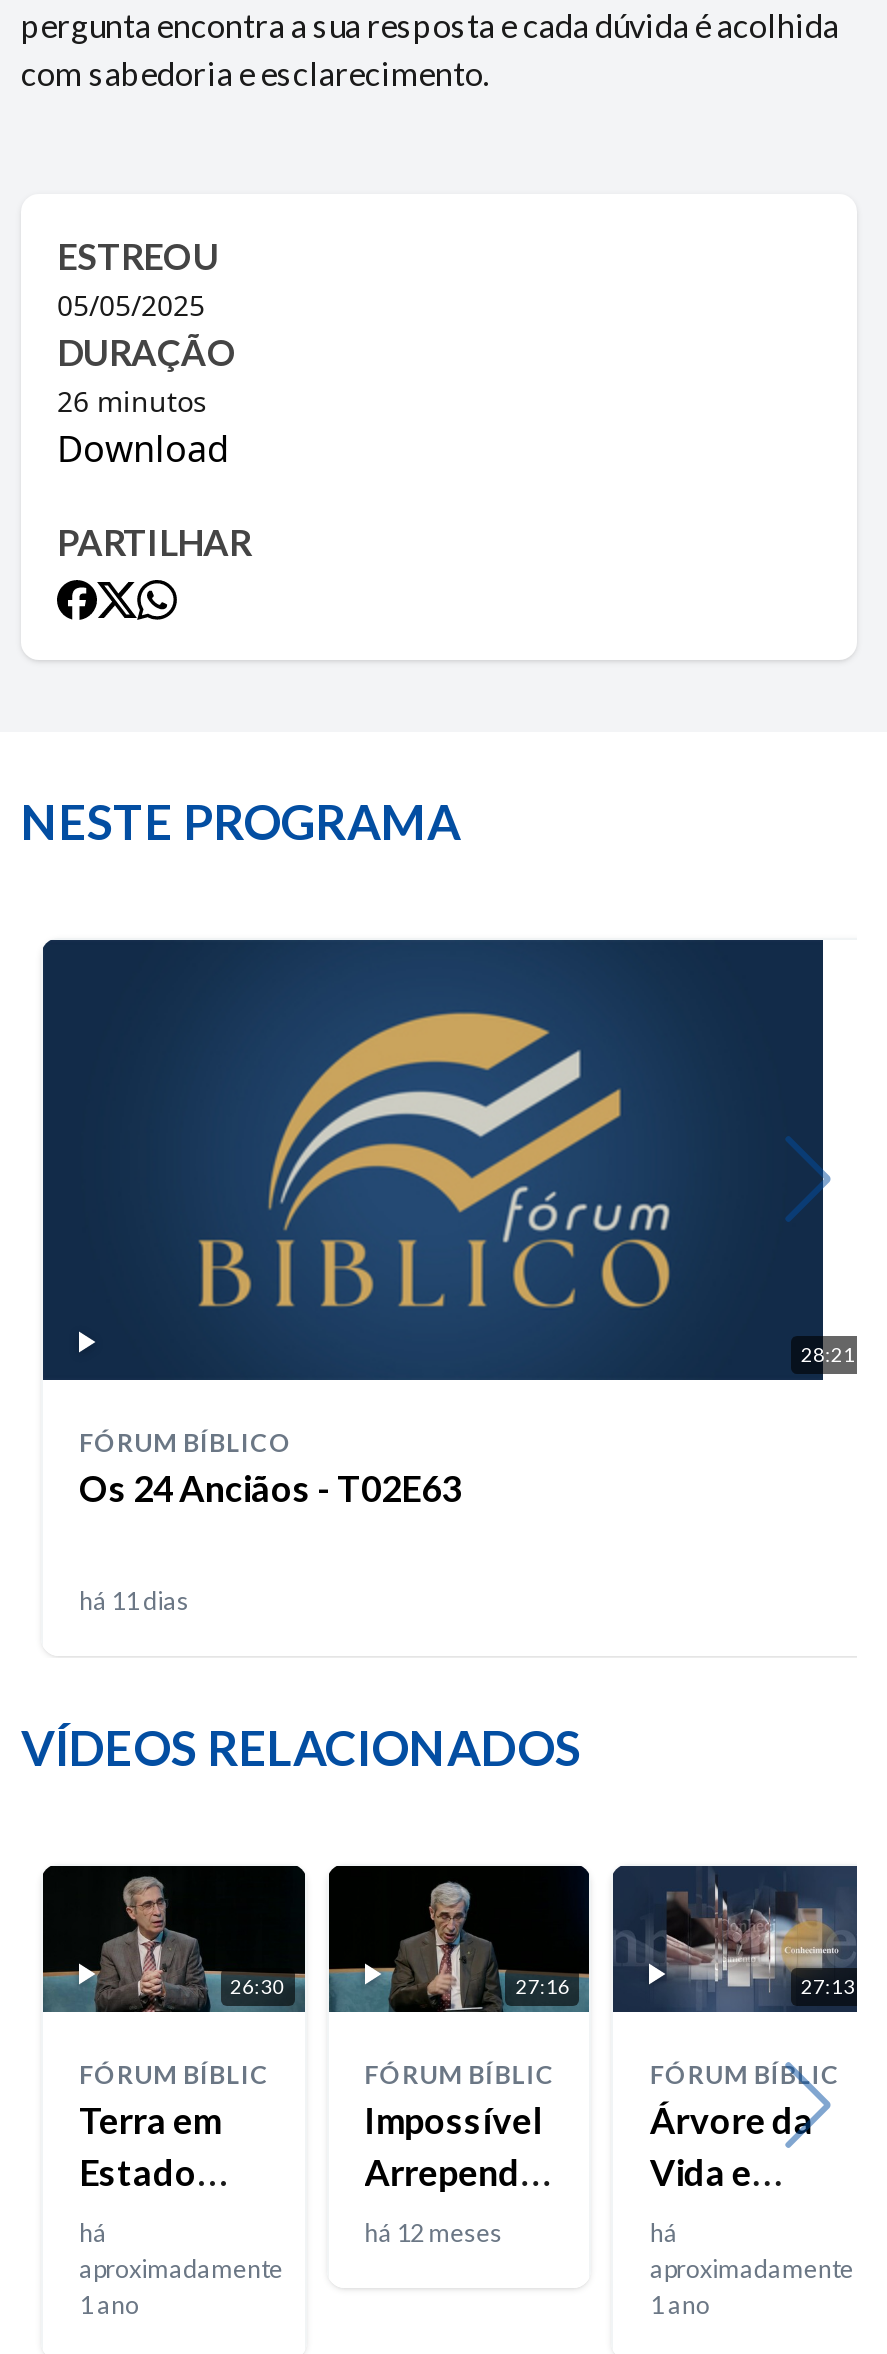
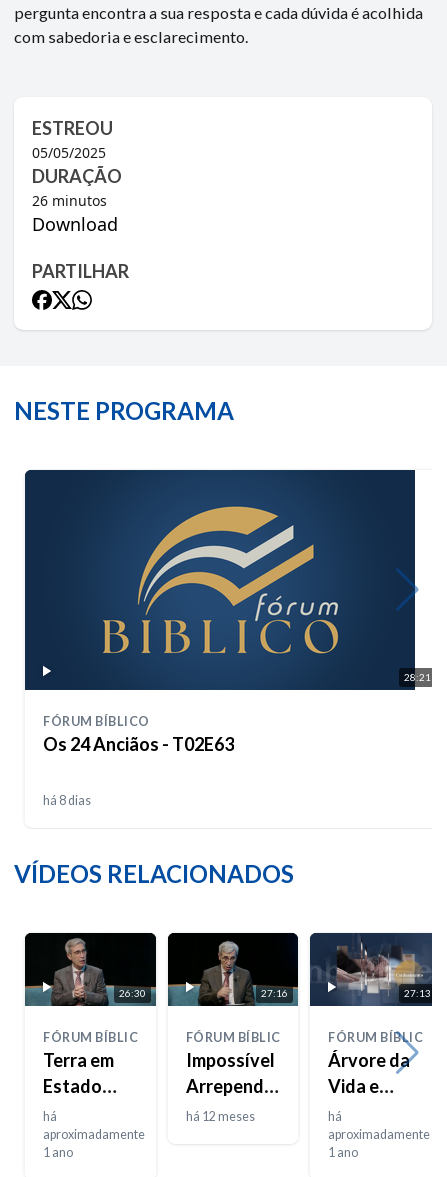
- há 11 dias
+ há 8 dias
